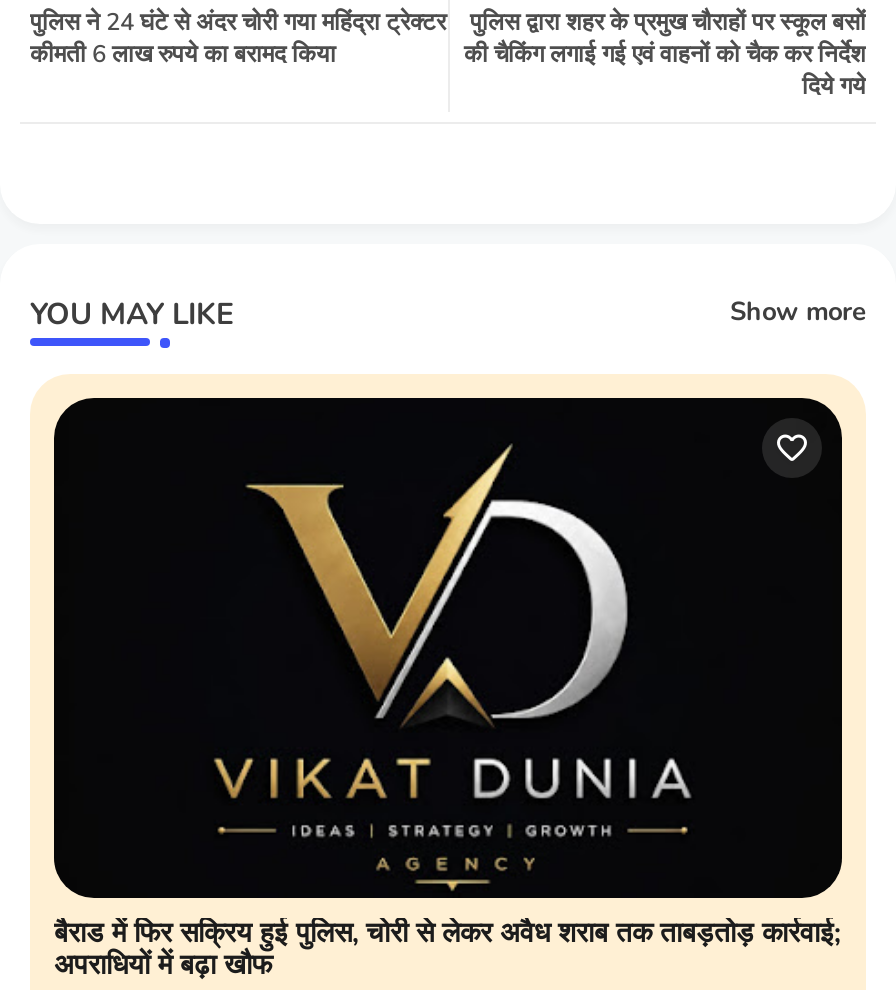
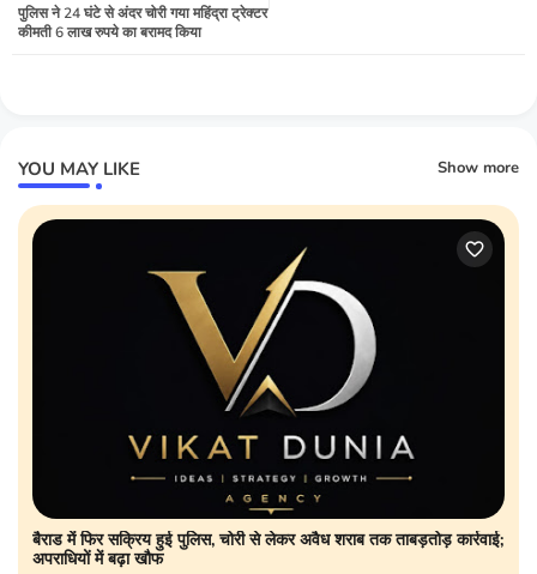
- पुलिस द्वारा शहर के प्रमुख चौराहों पर स्कूल बसों
- की चैकिंग लगाई गई एवं वाहनों को चैक कर निर्देश
- दिये गये
